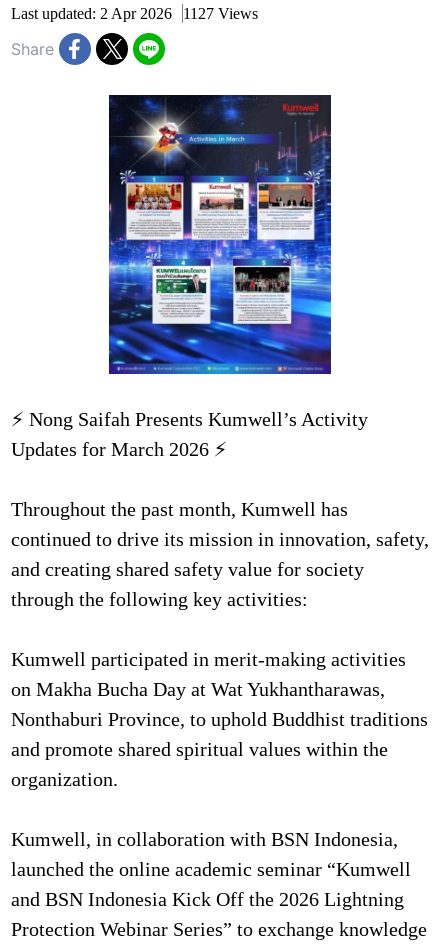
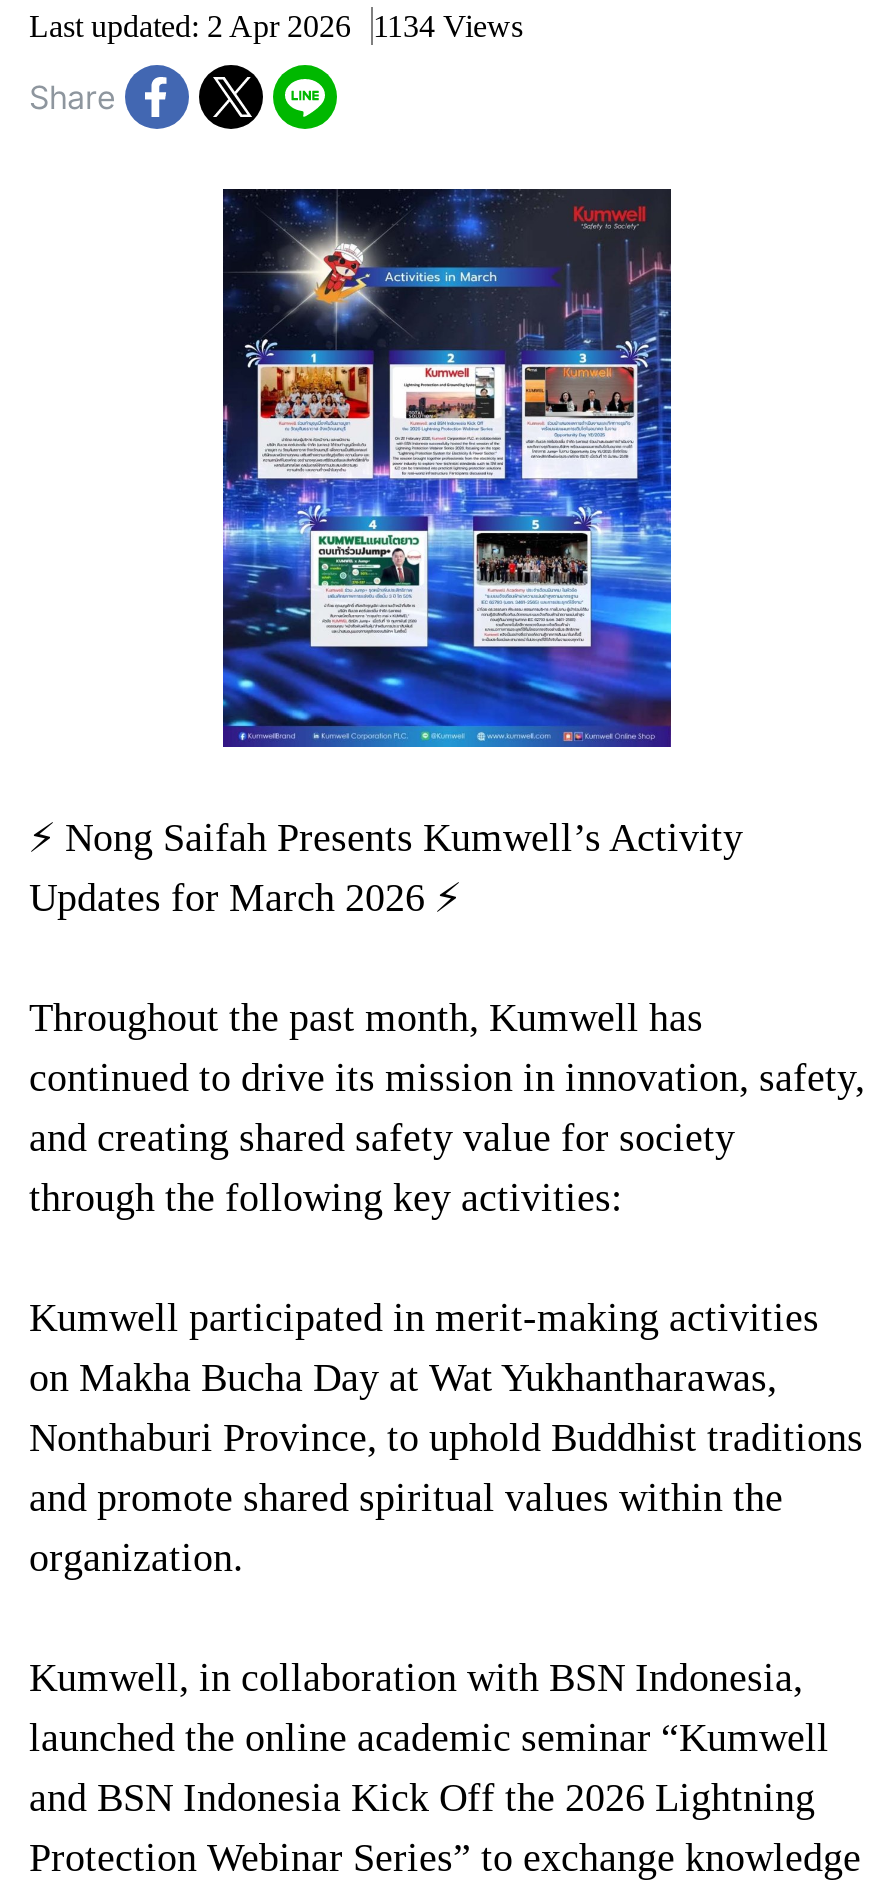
- Last updated: 2 Apr 2026 1127 Views
+ Last updated: 2 Apr 2026 1134 Views
